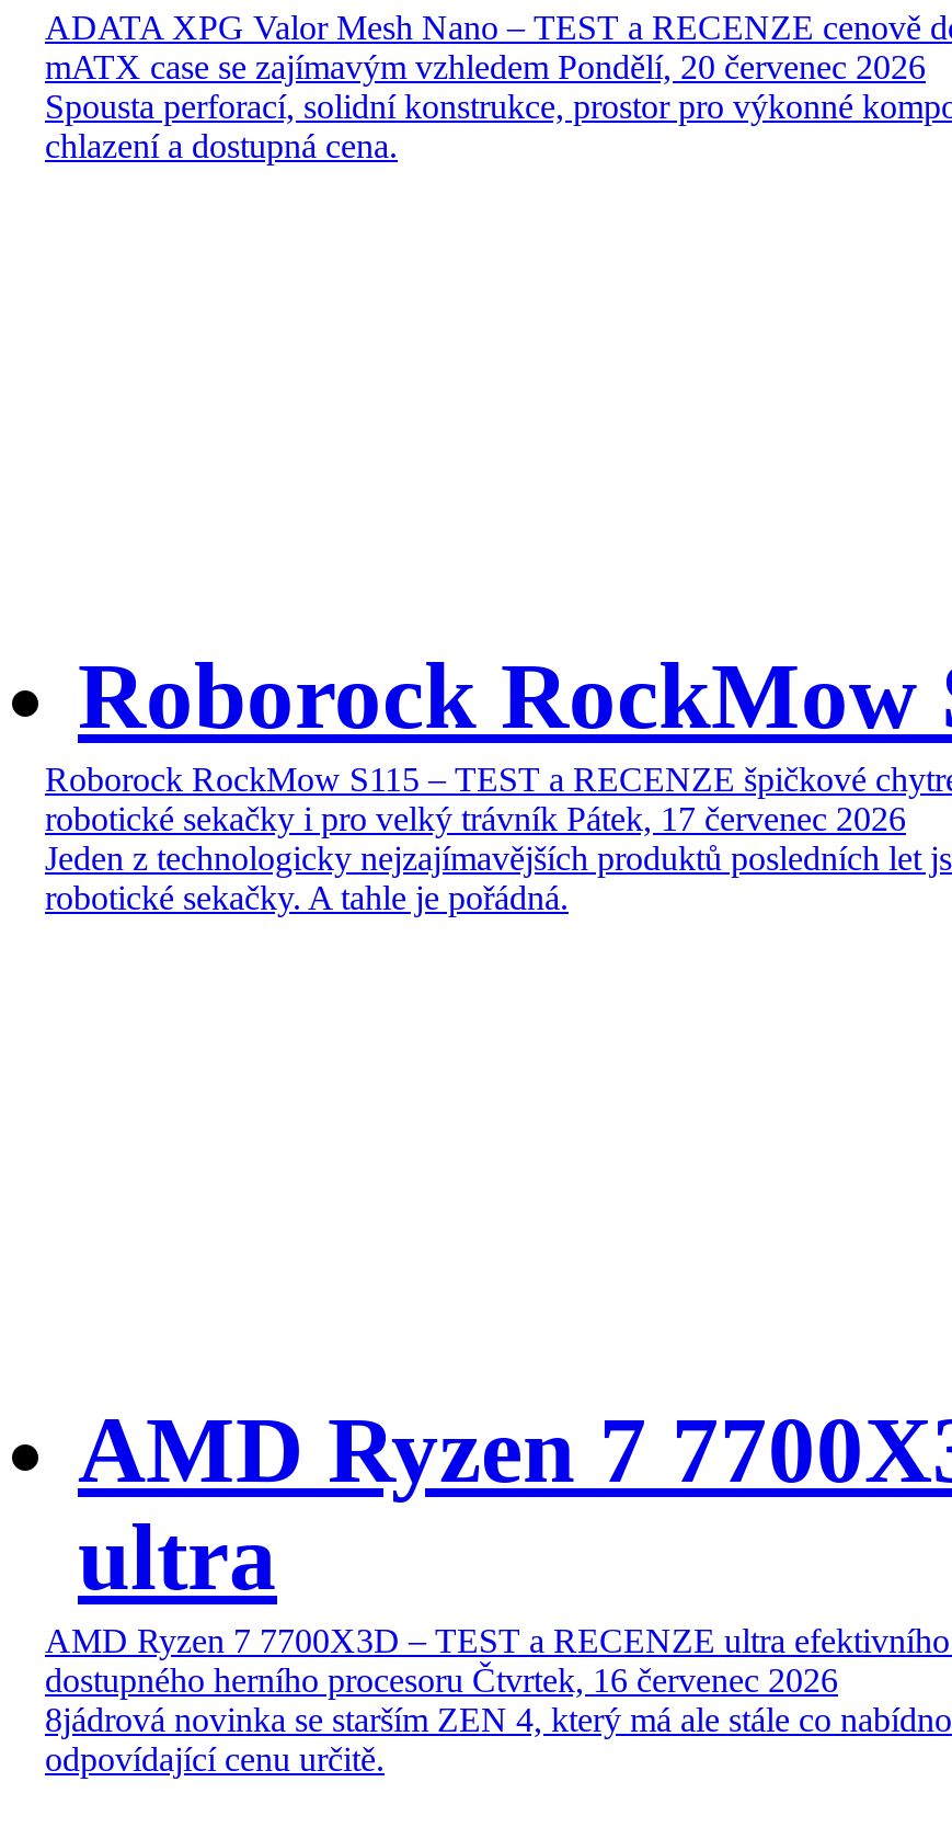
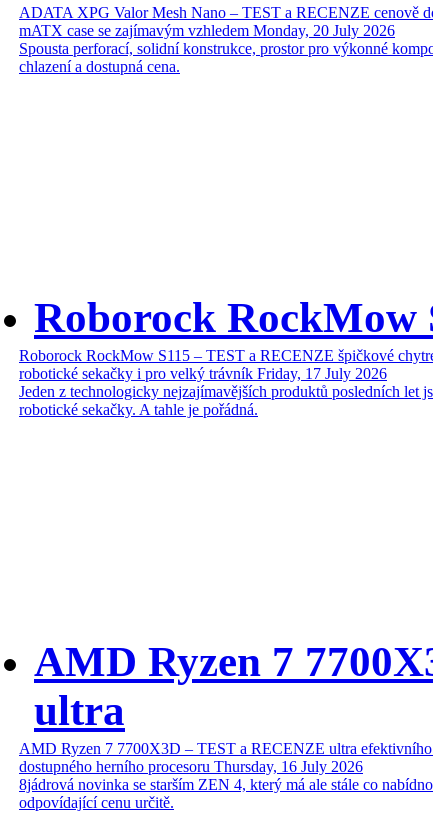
- mATX case se zajímavým vzhledem Pondělí, 20 červenec 2026
+ mATX case se zajímavým vzhledem Monday, 20 July 2026

- robotické sekačky i pro velký trávník Pátek, 17 červenec 2026
+ robotické sekačky i pro velký trávník Friday, 17 July 2026

- dostupného herního procesoru Čtvrtek, 16 červenec 2026
+ dostupného herního procesoru Thursday, 16 July 2026
